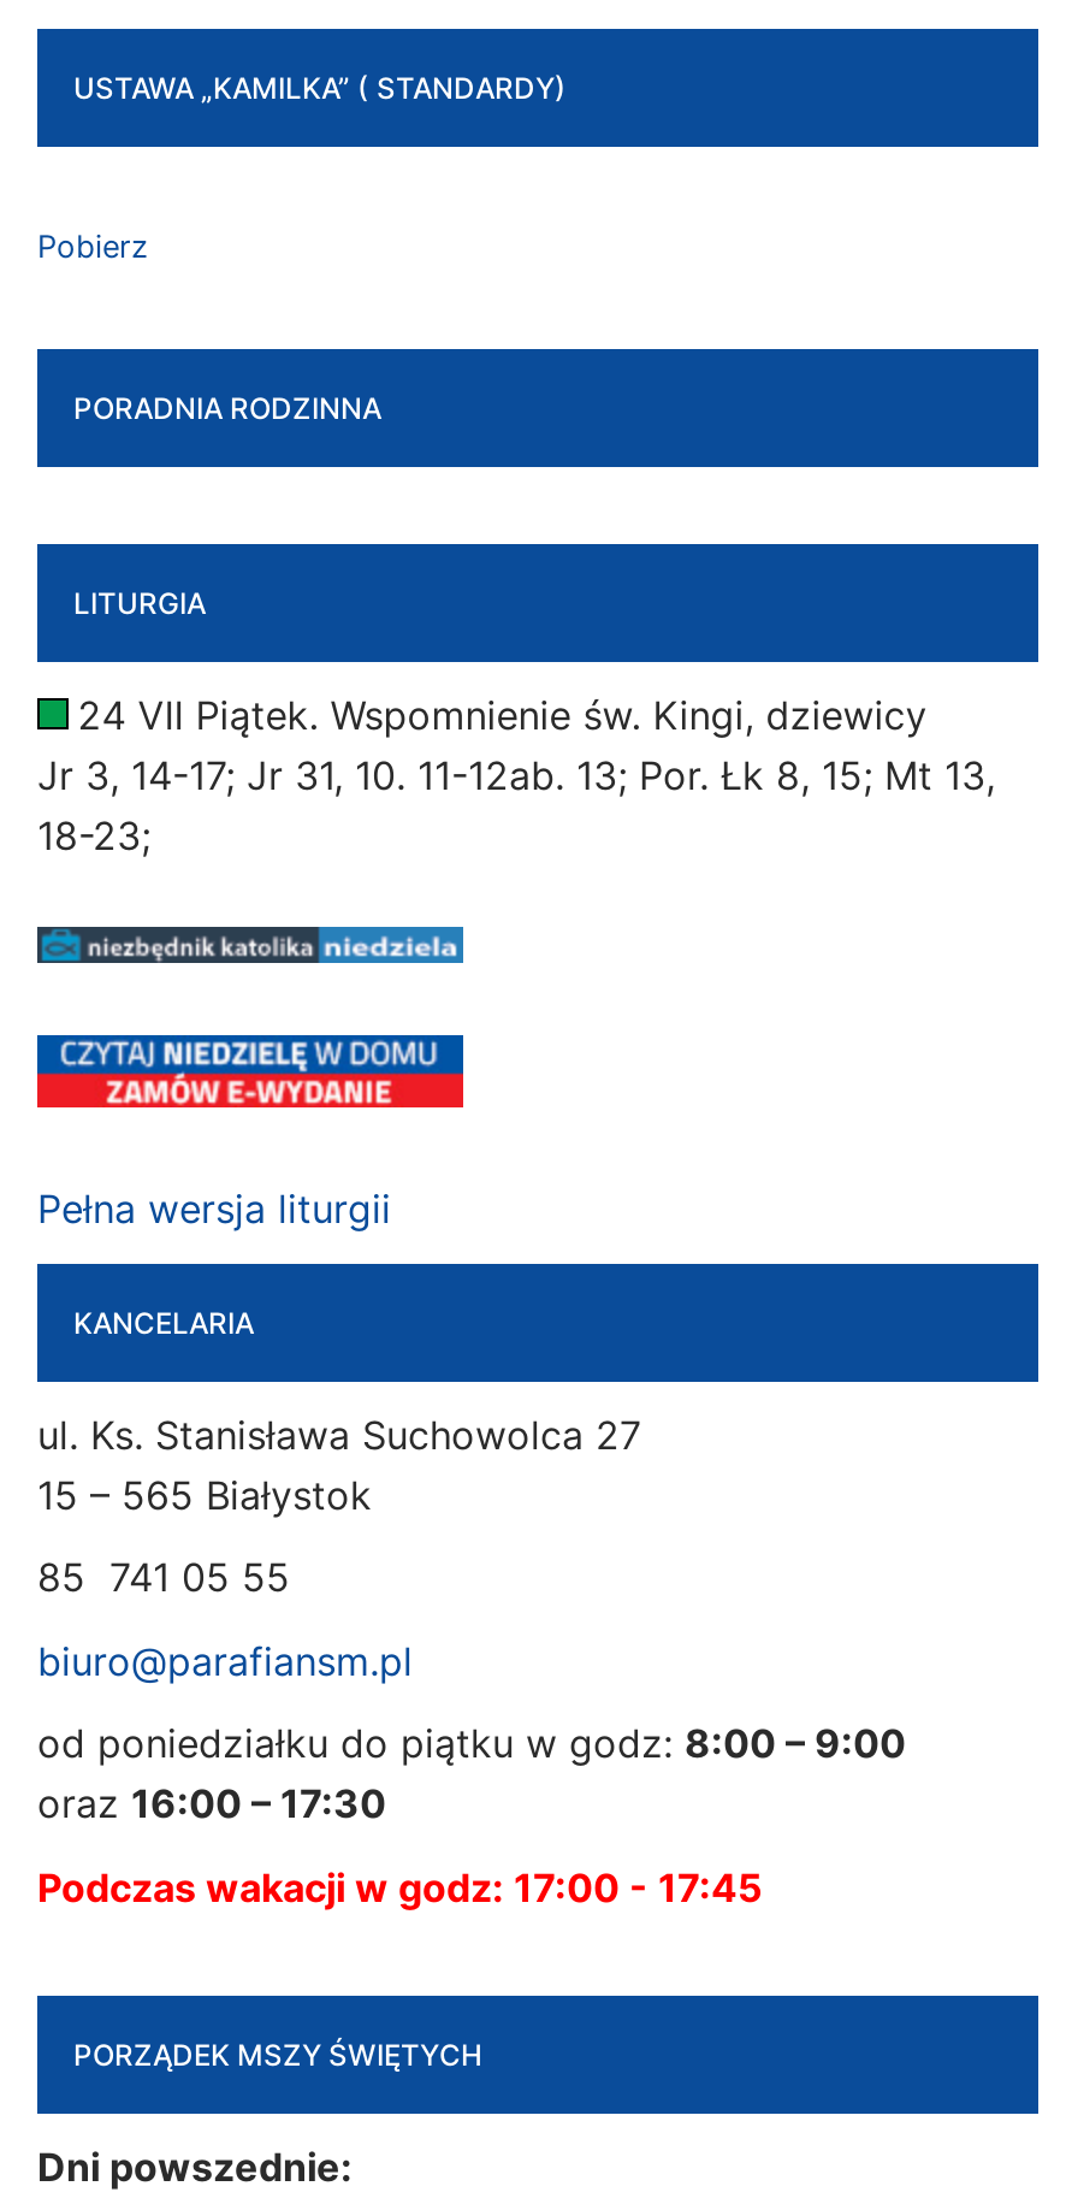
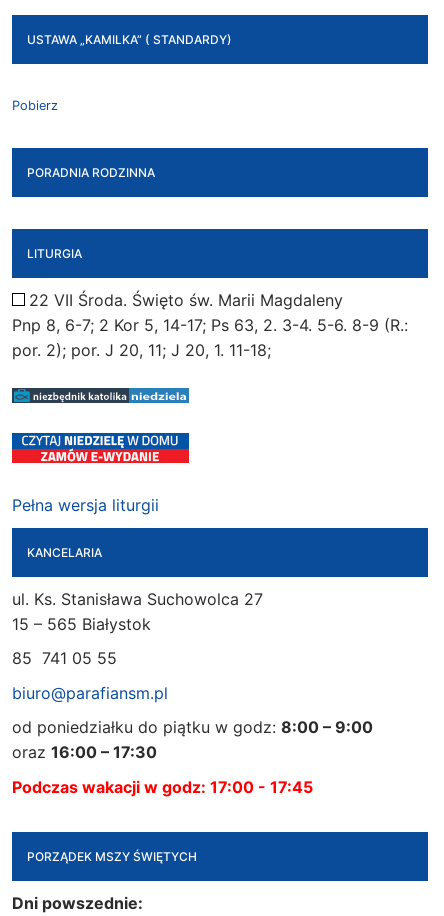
- 24 VII Piątek. Wspomnienie św. Kingi, dziewicy
- Jr 3, 14-17; Jr 31, 10. 11-12ab. 13; Por. Łk 8, 15; Mt 13,
- 18-23;
+ 22 VII Środa. Święto św. Marii Magdaleny
+ Pnp 8, 6-7; 2 Kor 5, 14-17; Ps 63, 2. 3-4. 5-6. 8-9 (R.:
+ por. 2); por. J 20, 11; J 20, 1. 11-18;
